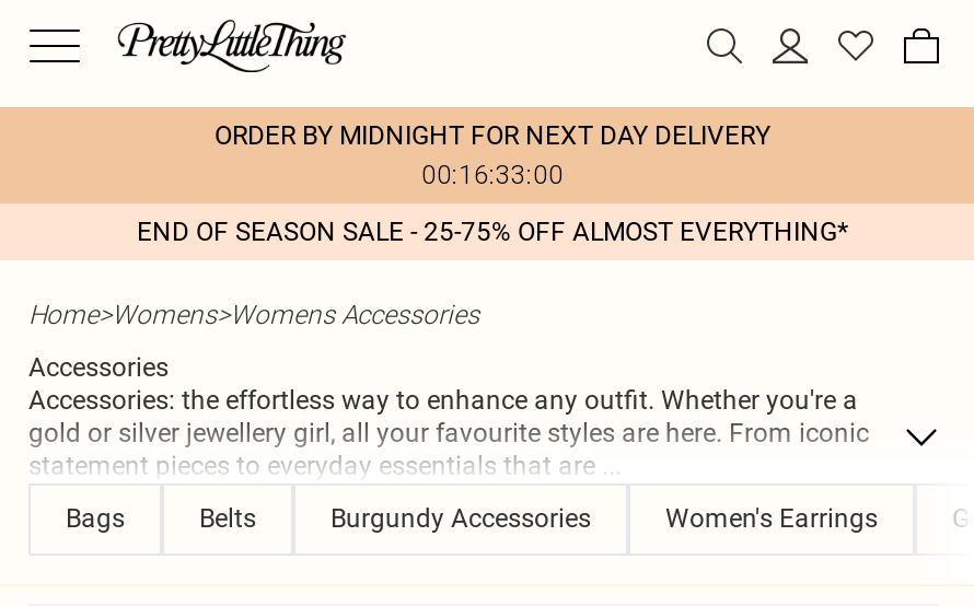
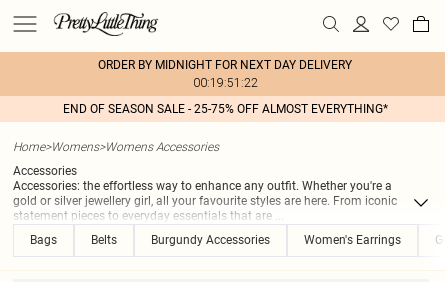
- 00:16:33:00
+ 00:19:51:22
